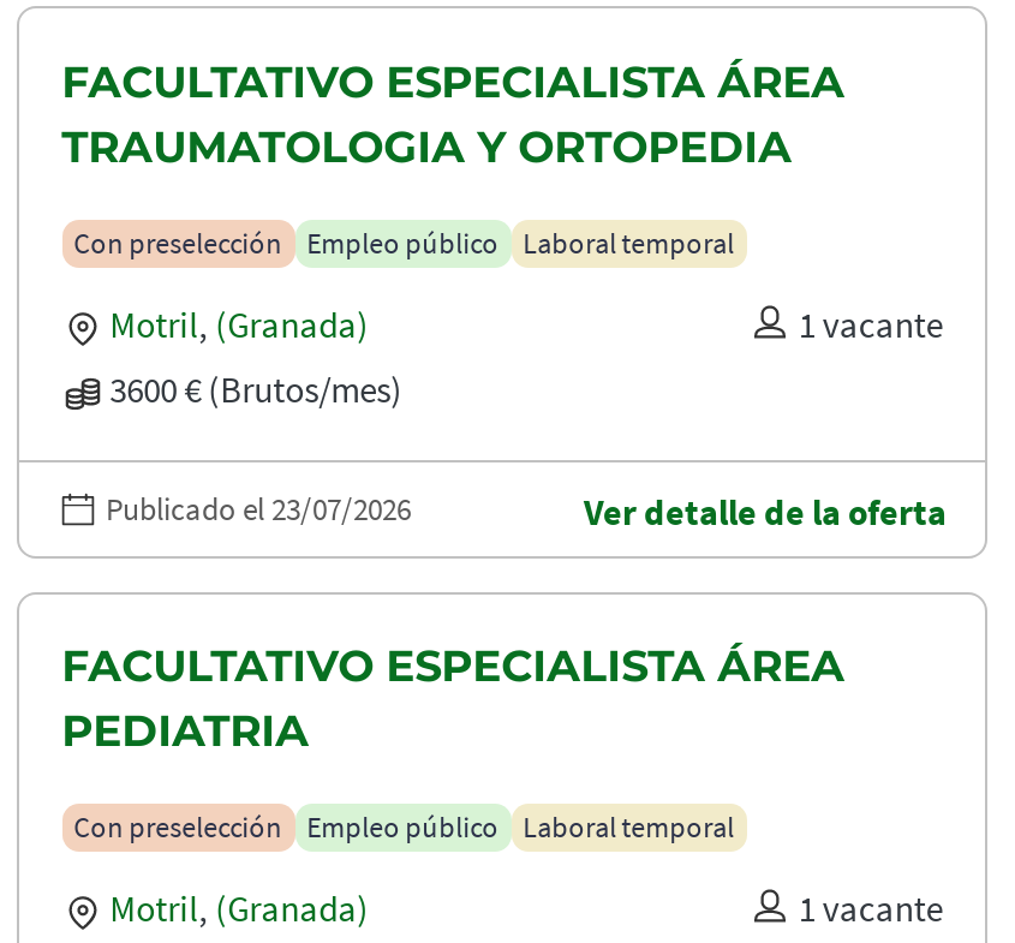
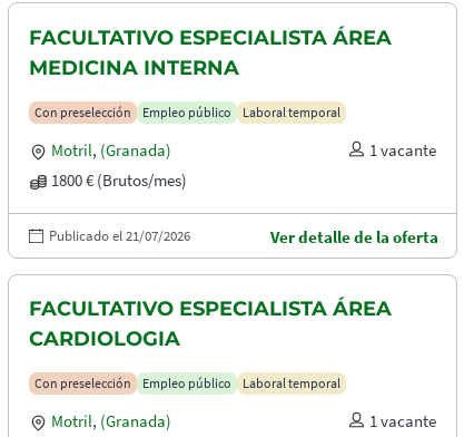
- TRAUMATOLOGIA Y ORTOPEDIA
+ MEDICINA INTERNA

- 3600 € (Brutos/mes)
+ 1800 € (Brutos/mes)

- Publicado el 23/07/2026
+ Publicado el 21/07/2026

- PEDIATRIA
+ CARDIOLOGIA
